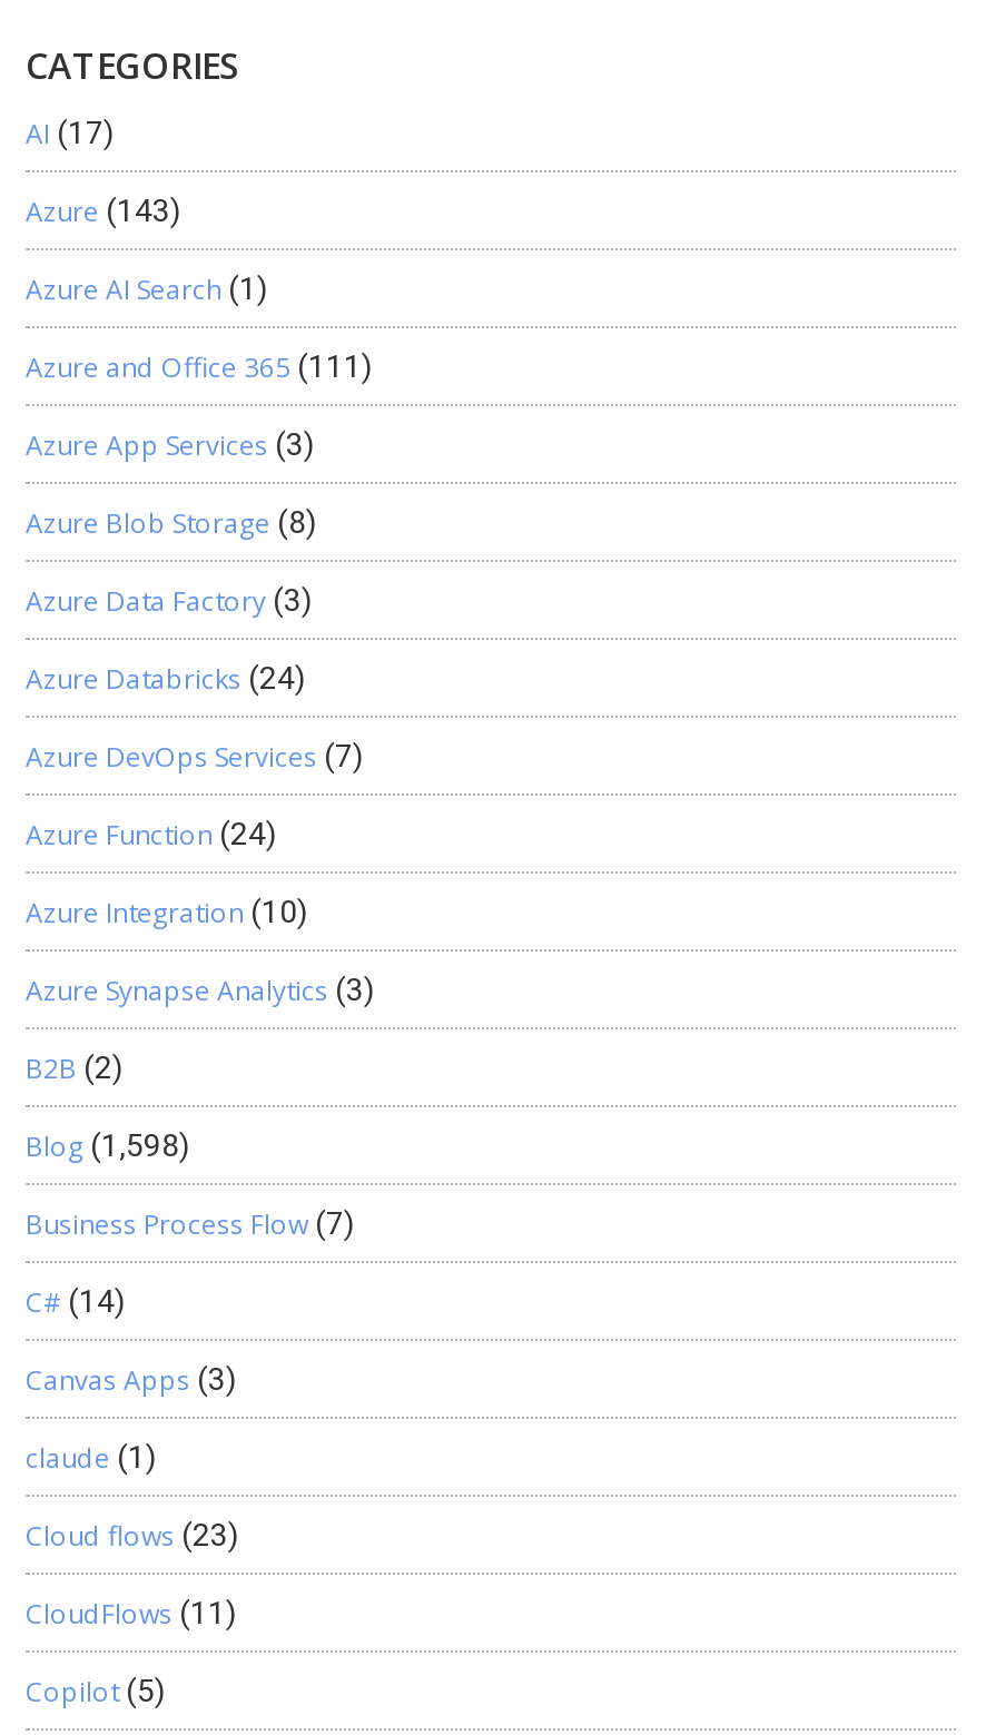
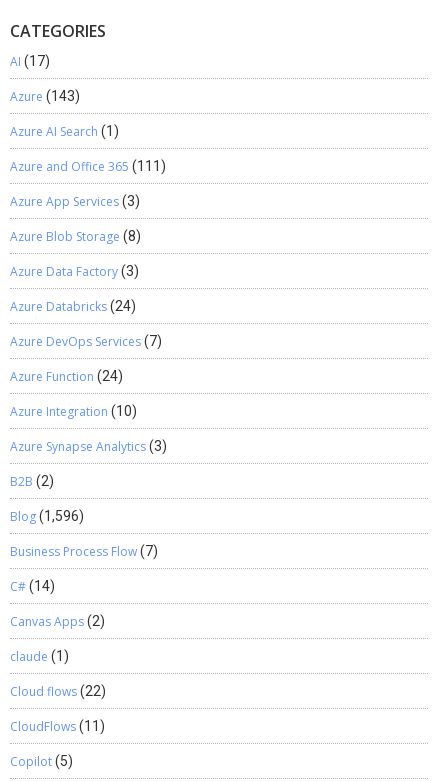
- Blog (1,598)
+ Blog (1,596)

- Canvas Apps (3)
+ Canvas Apps (2)

- Cloud flows (23)
+ Cloud flows (22)
